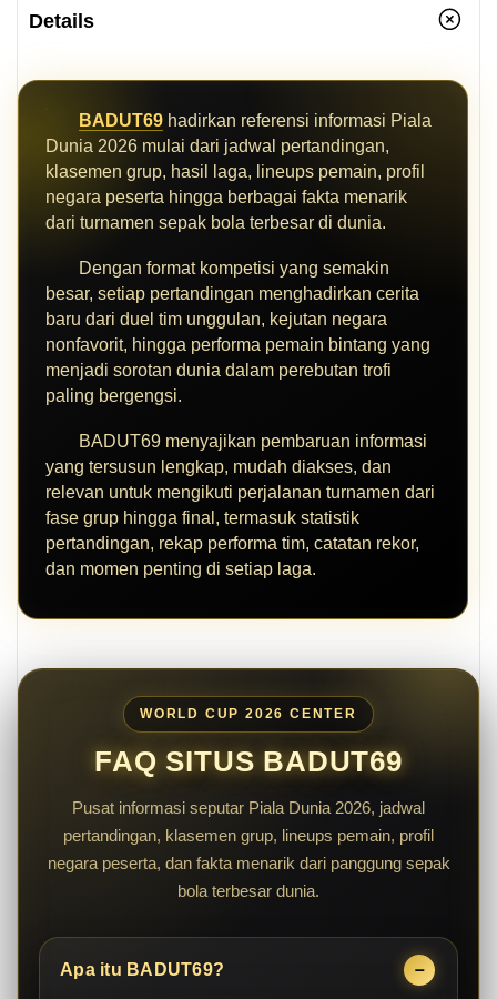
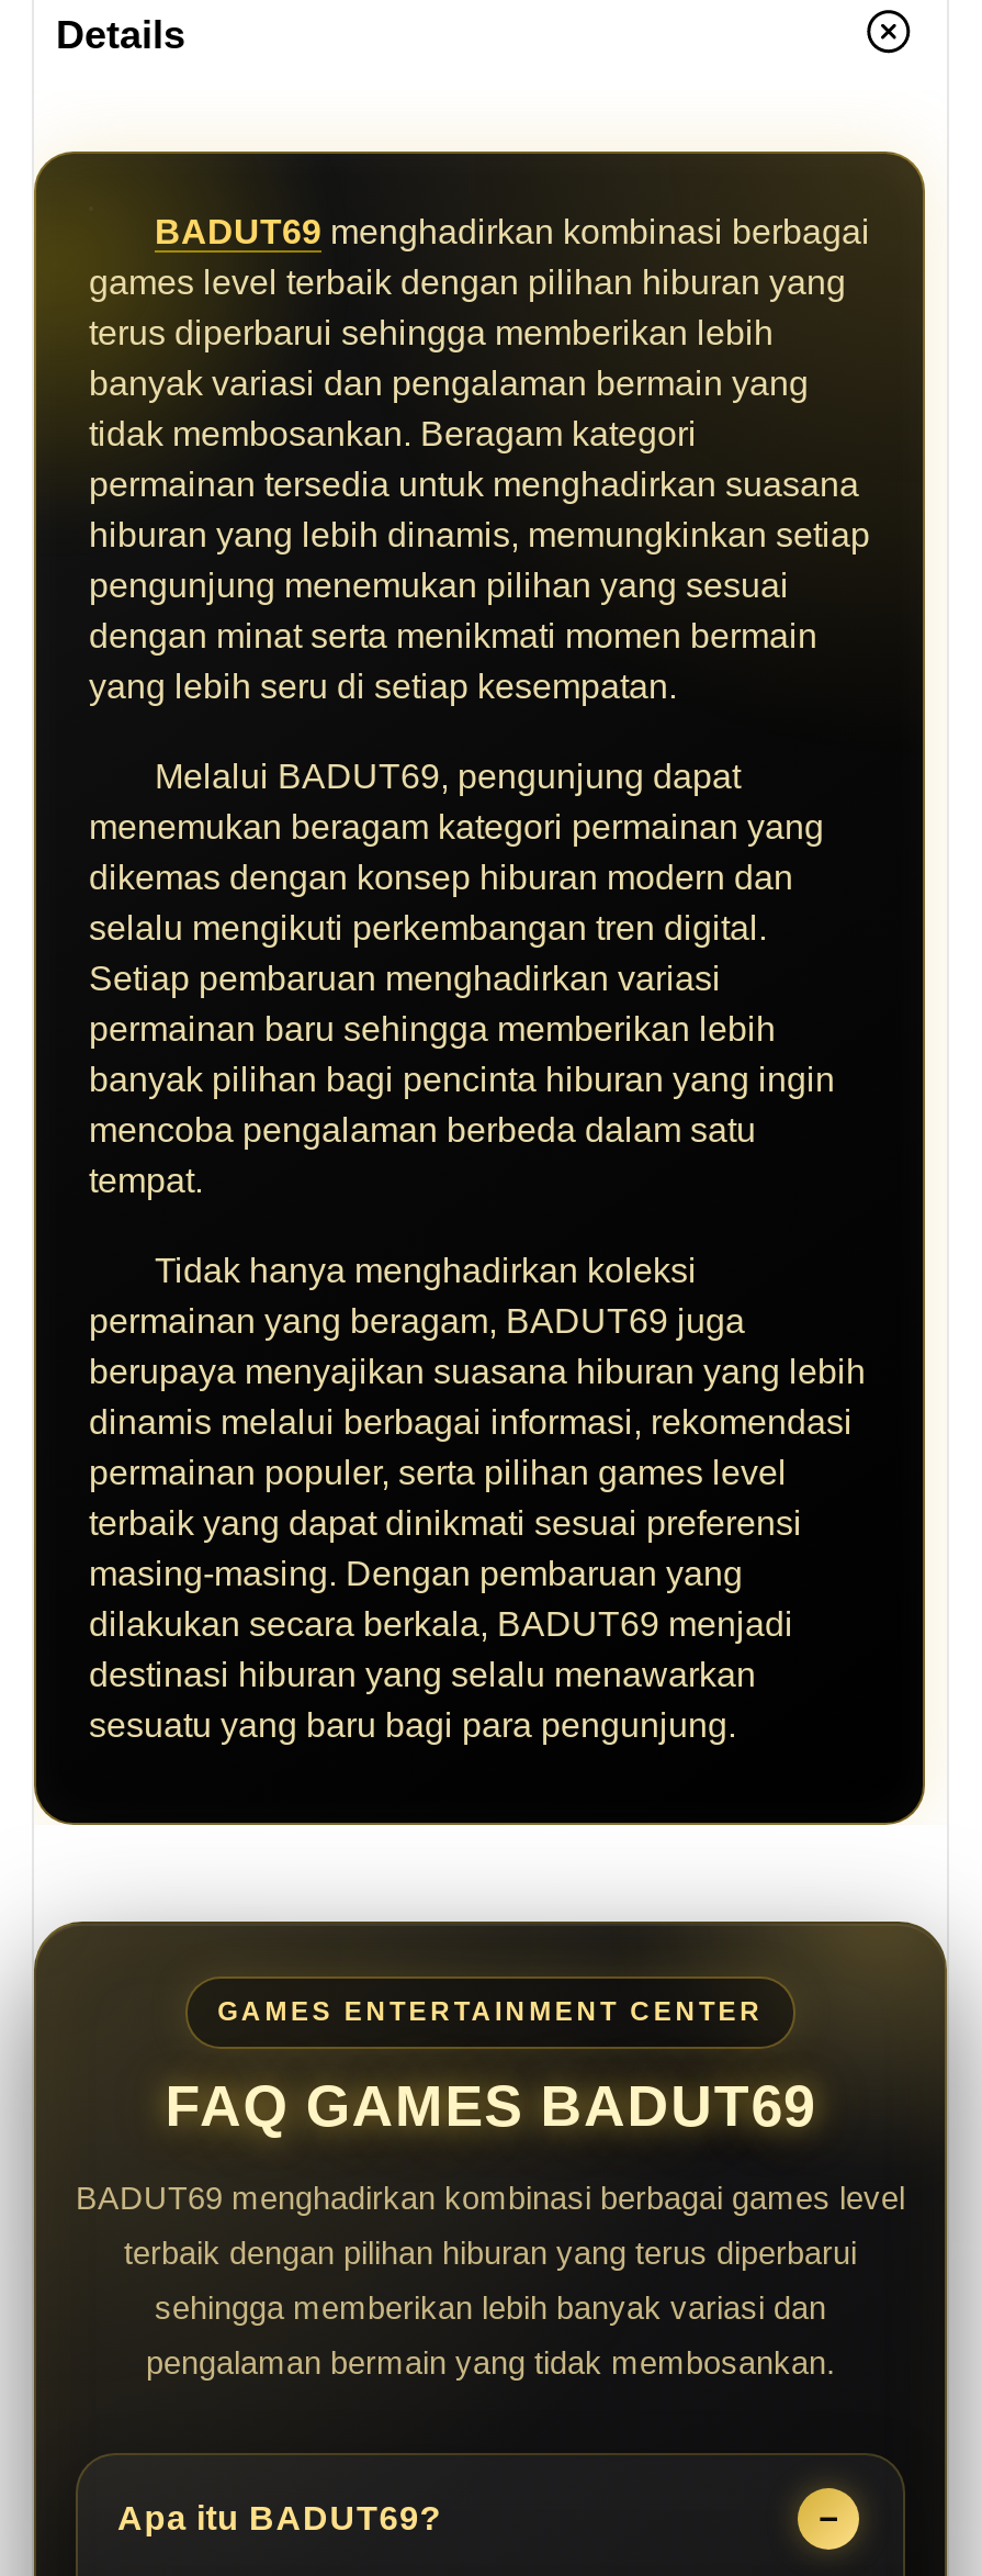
- BADUT69 hadirkan referensi informasi Piala
- Dunia 2026 mulai dari jadwal pertandingan,
- klasemen grup, hasil laga, lineups pemain, profil
- negara peserta hingga berbagai fakta menarik
- dari turnamen sepak bola terbesar di dunia.
+ BADUT69 menghadirkan kombinasi berbagai
+ games level terbaik dengan pilihan hiburan yang
+ terus diperbarui sehingga memberikan lebih
+ banyak variasi dan pengalaman bermain yang
+ tidak membosankan. Beragam kategori
+ permainan tersedia untuk menghadirkan suasana
+ hiburan yang lebih dinamis, memungkinkan setiap
+ pengunjung menemukan pilihan yang sesuai
+ dengan minat serta menikmati momen bermain
+ yang lebih seru di setiap kesempatan.

- Dengan format kompetisi yang semakin
- besar, setiap pertandingan menghadirkan cerita
- baru dari duel tim unggulan, kejutan negara
- nonfavorit, hingga performa pemain bintang yang
- menjadi sorotan dunia dalam perebutan trofi
- paling bergengsi.
+ Melalui BADUT69, pengunjung dapat
+ menemukan beragam kategori permainan yang
+ dikemas dengan konsep hiburan modern dan
+ selalu mengikuti perkembangan tren digital.
+ Setiap pembaruan menghadirkan variasi
+ permainan baru sehingga memberikan lebih
+ banyak pilihan bagi pencinta hiburan yang ingin
+ mencoba pengalaman berbeda dalam satu
+ tempat.

- BADUT69 menyajikan pembaruan informasi
- yang tersusun lengkap, mudah diakses, dan
- relevan untuk mengikuti perjalanan turnamen dari
- fase grup hingga final, termasuk statistik
- pertandingan, rekap performa tim, catatan rekor,
- dan momen penting di setiap laga.
+ Tidak hanya menghadirkan koleksi
+ permainan yang beragam, BADUT69 juga
+ berupaya menyajikan suasana hiburan yang lebih
+ dinamis melalui berbagai informasi, rekomendasi
+ permainan populer, serta pilihan games level
+ terbaik yang dapat dinikmati sesuai preferensi
+ masing-masing. Dengan pembaruan yang
+ dilakukan secara berkala, BADUT69 menjadi
+ destinasi hiburan yang selalu menawarkan
+ sesuatu yang baru bagi para pengunjung.

- WORLD CUP 2026 CENTER
+ GAMES ENTERTAINMENT CENTER

- FAQ SITUS BADUT69
+ FAQ GAMES BADUT69

- Pusat informasi seputar Piala Dunia 2026, jadwal
+ BADUT69 menghadirkan kombinasi berbagai games level

- pertandingan, klasemen grup, lineups pemain, profil
+ terbaik dengan pilihan hiburan yang terus diperbarui

- negara peserta, dan fakta menarik dari panggung sepak
+ sehingga memberikan lebih banyak variasi dan

- bola terbesar dunia.
+ pengalaman bermain yang tidak membosankan.
